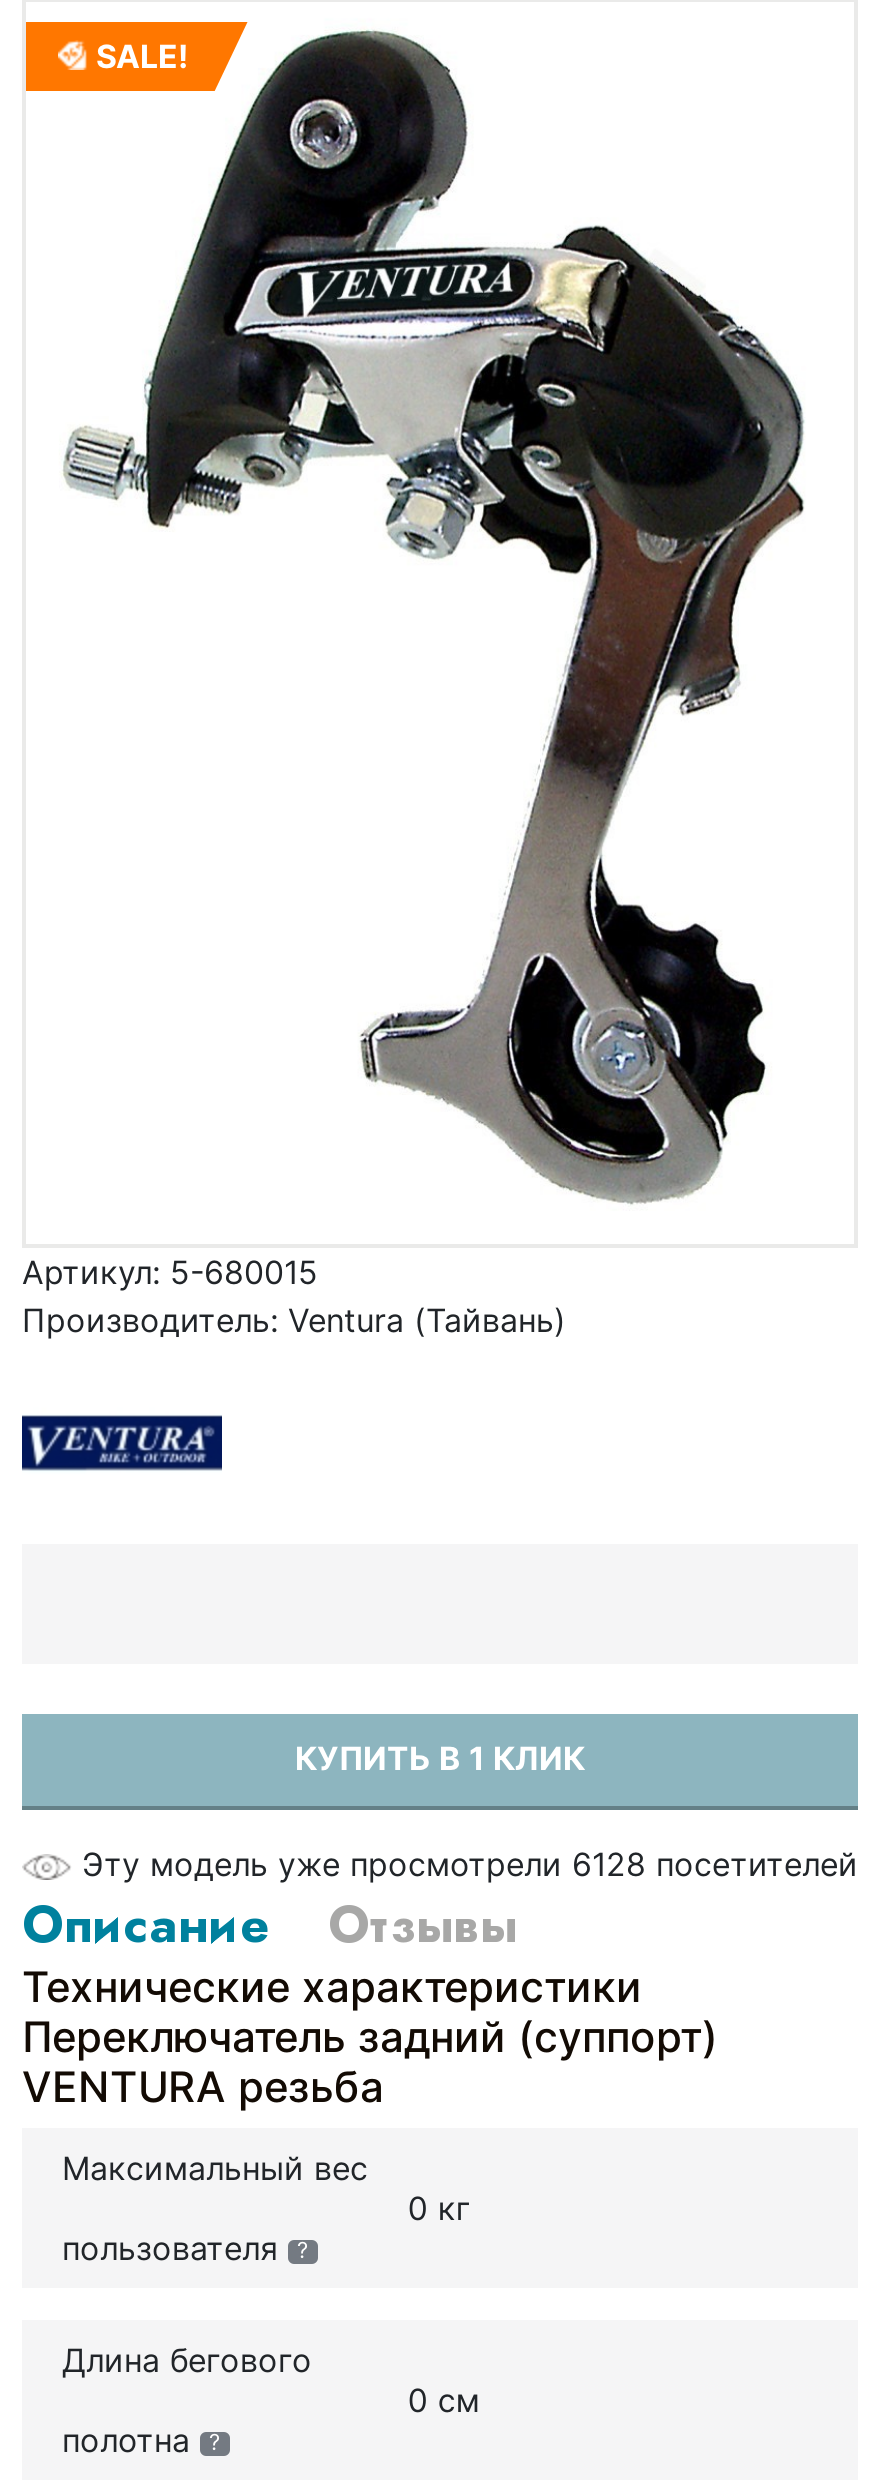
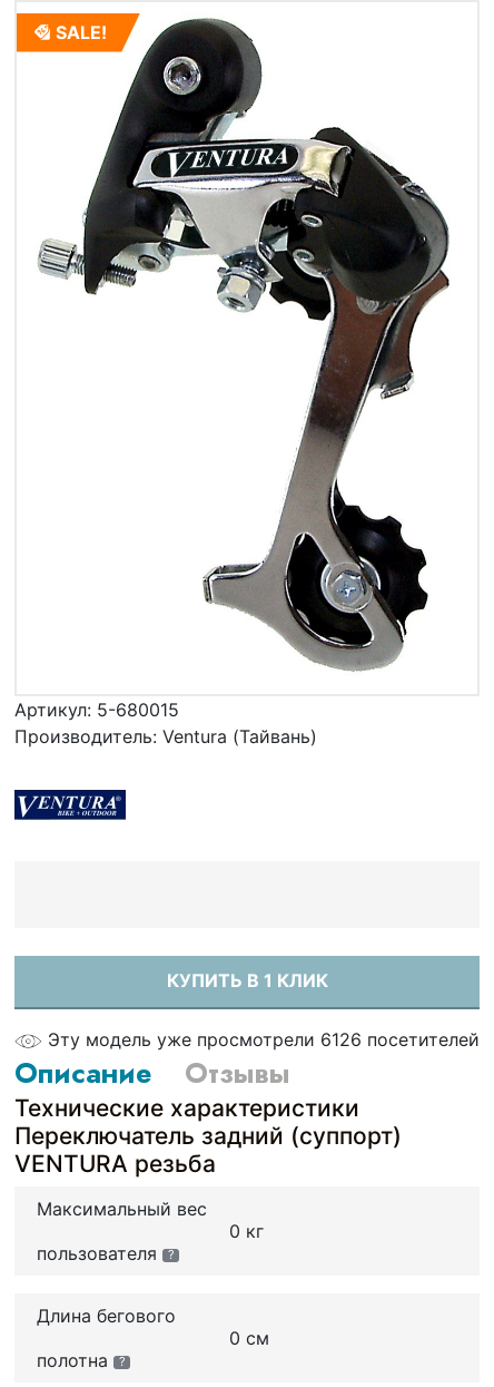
- Эту модель уже просмотрели 6128 посетителей
+ Эту модель уже просмотрели 6126 посетителей
